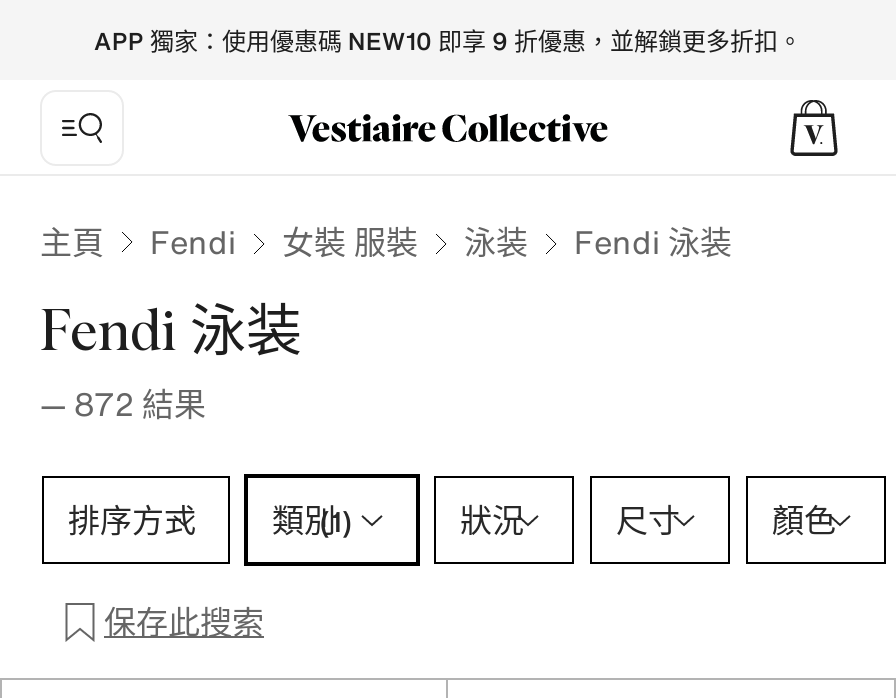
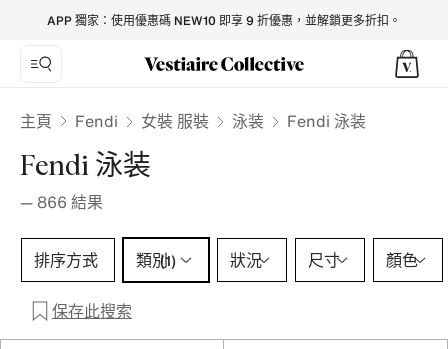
- — 872 結果
+ — 866 結果
